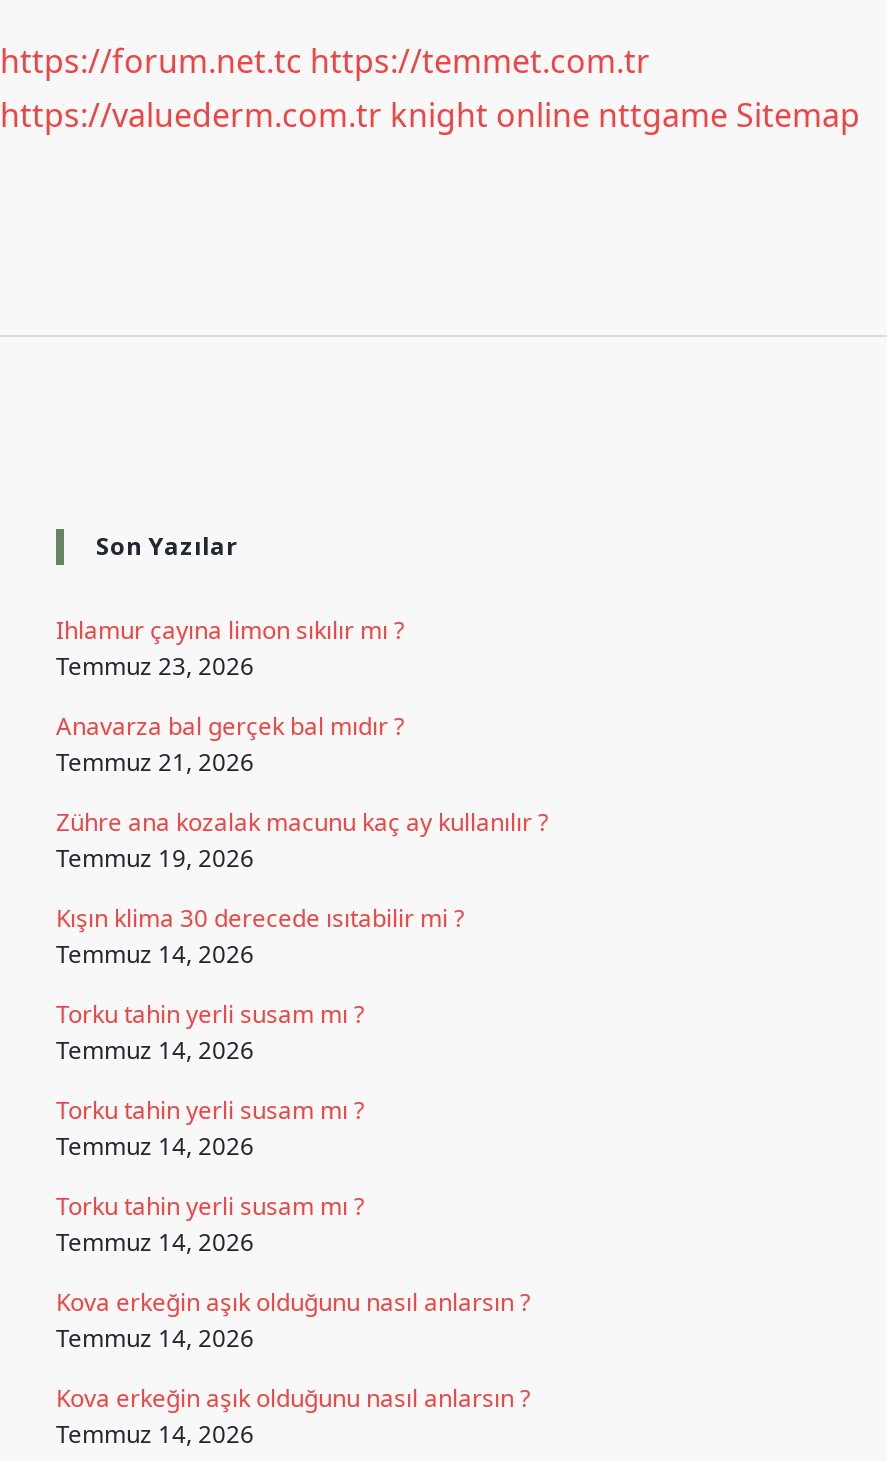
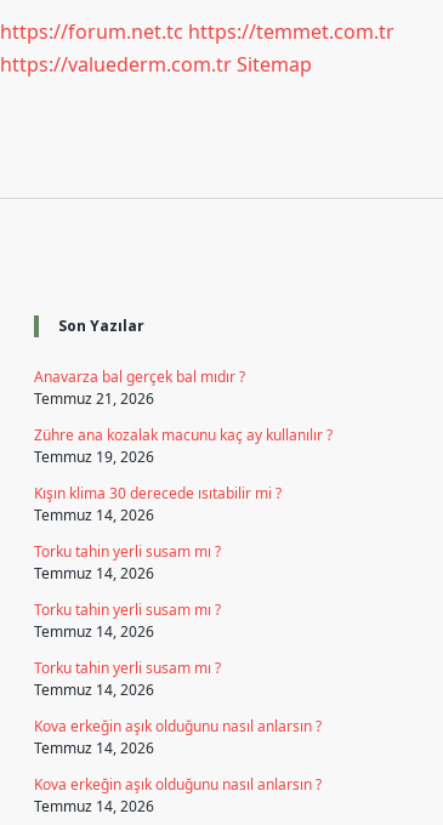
- https://valuederm.com.tr knight online nttgame Sitemap
+ https://valuederm.com.tr Sitemap

- Ihlamur çayına limon sıkılır mı ?
- Temmuz 23, 2026
